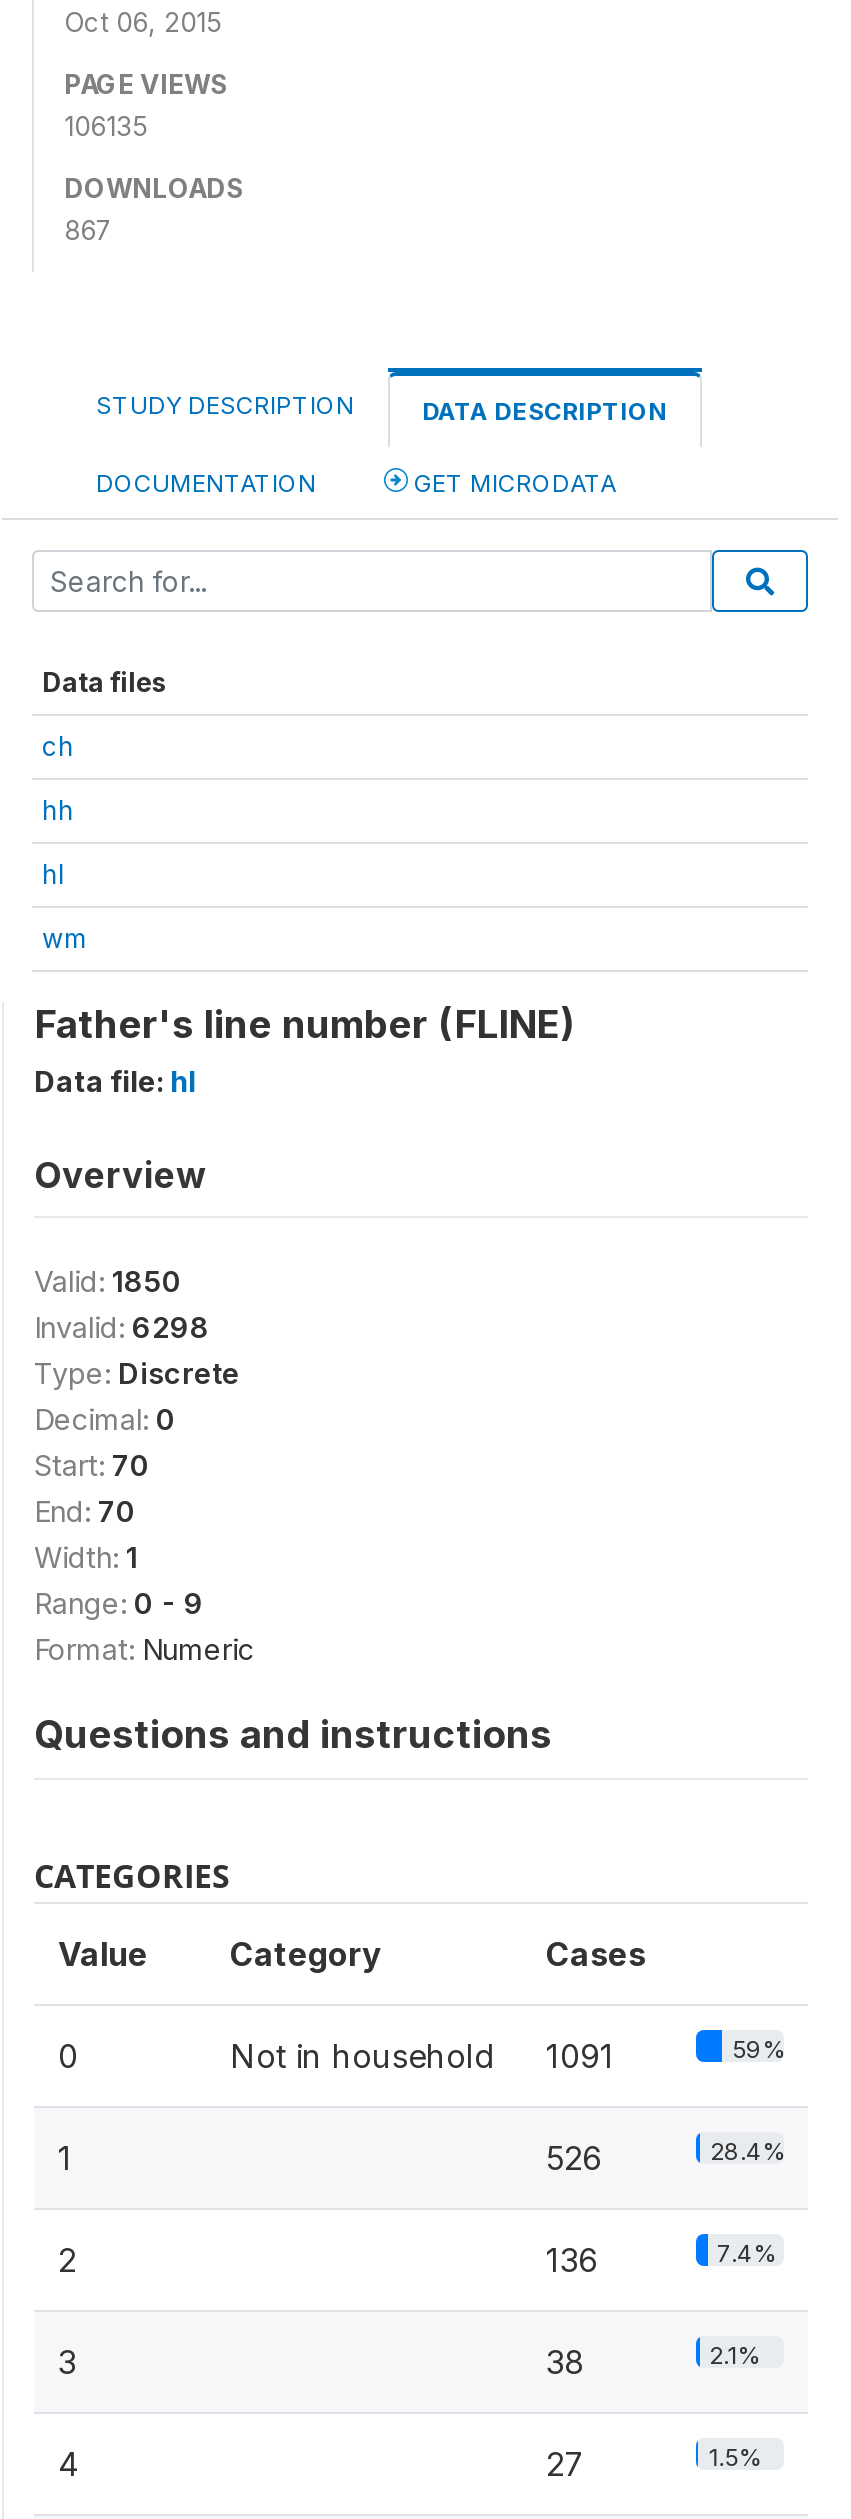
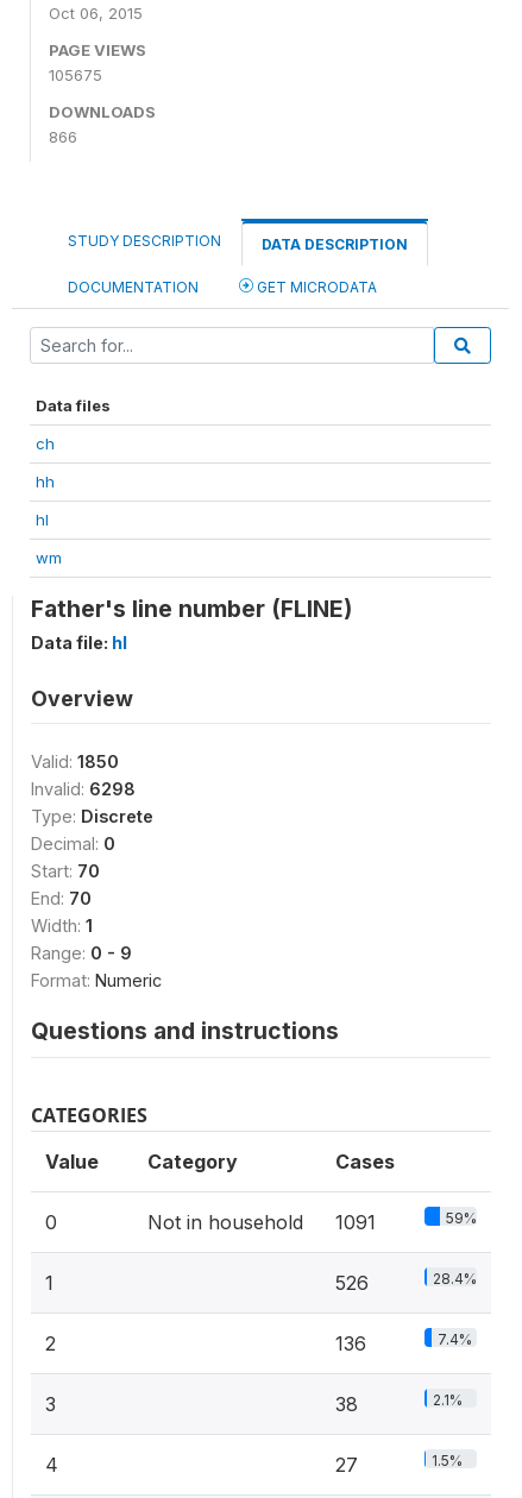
- 106135
+ 105675

- 867
+ 866
